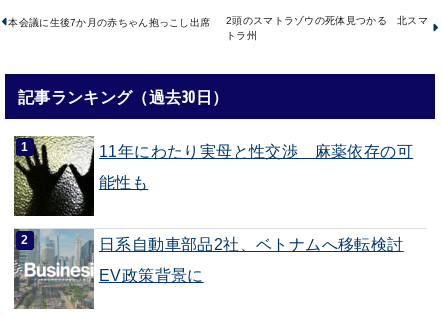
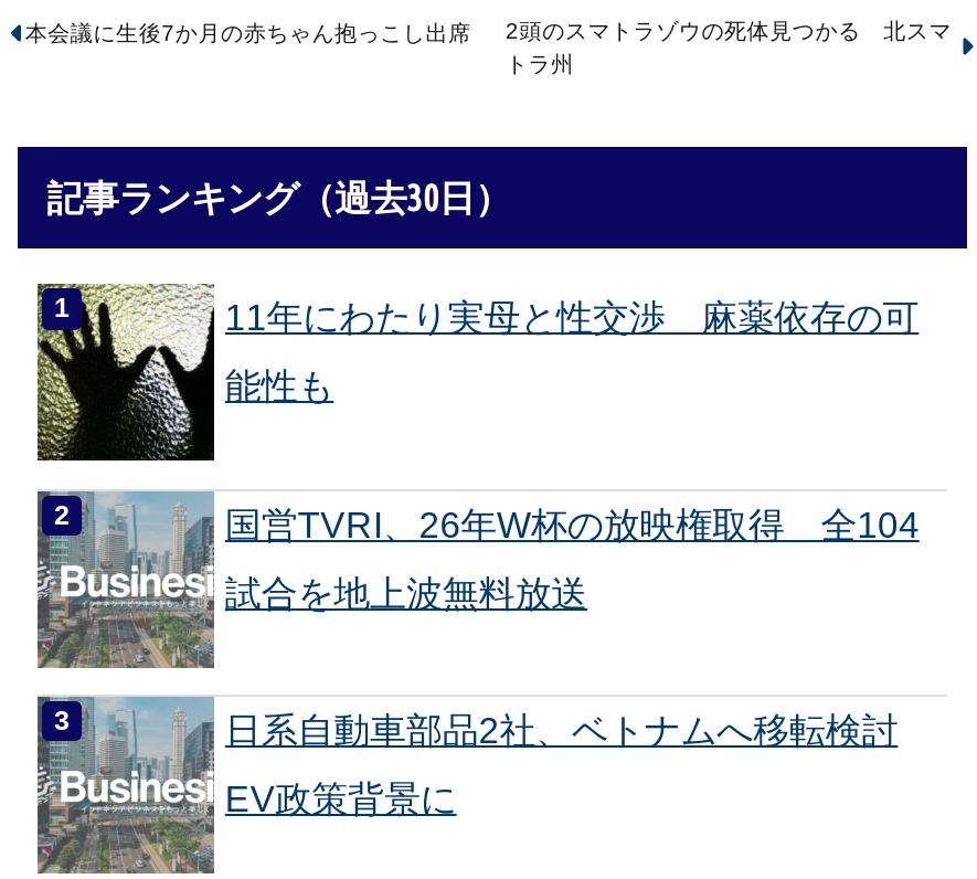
+ 国営TVRI、26年W杯の放映権取得 全104
+ 試合を地上波無料放送
